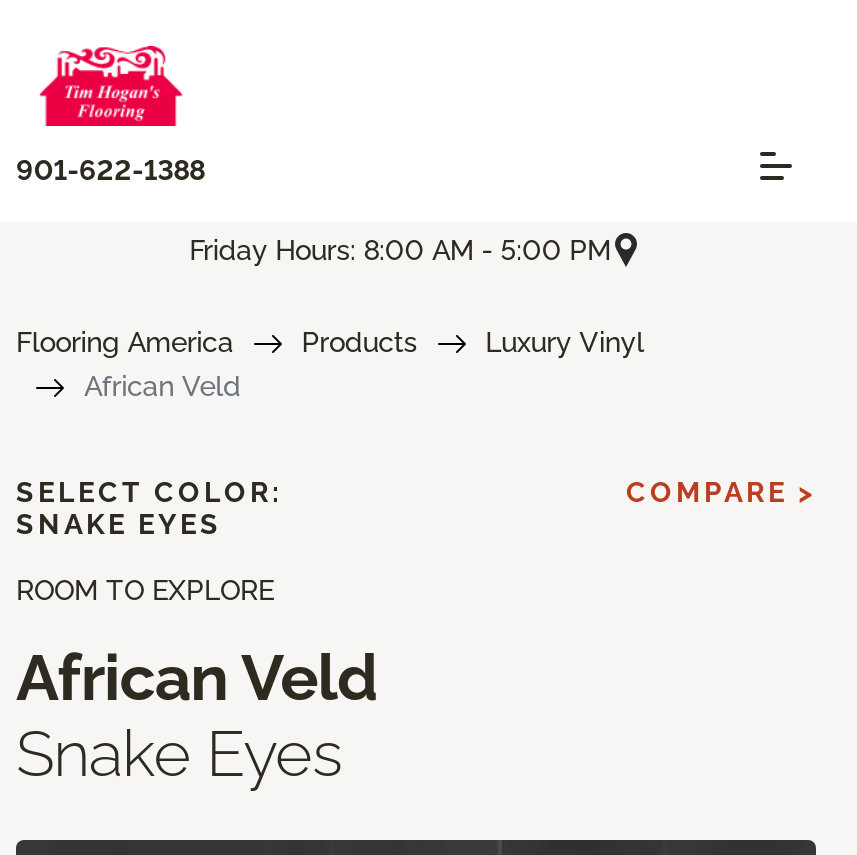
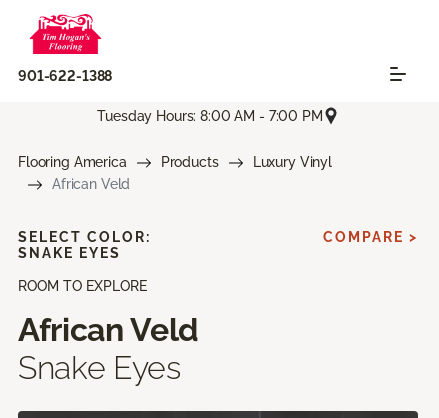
- Friday Hours: 8:00 AM - 5:00 PM
+ Tuesday Hours: 8:00 AM - 7:00 PM
